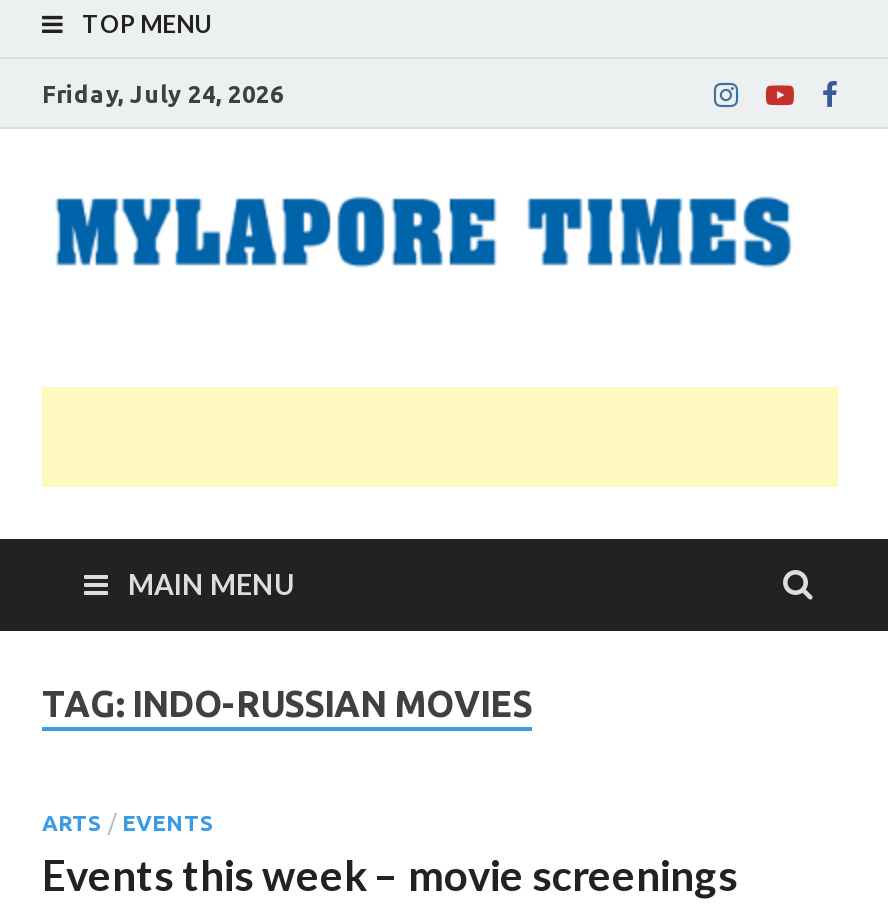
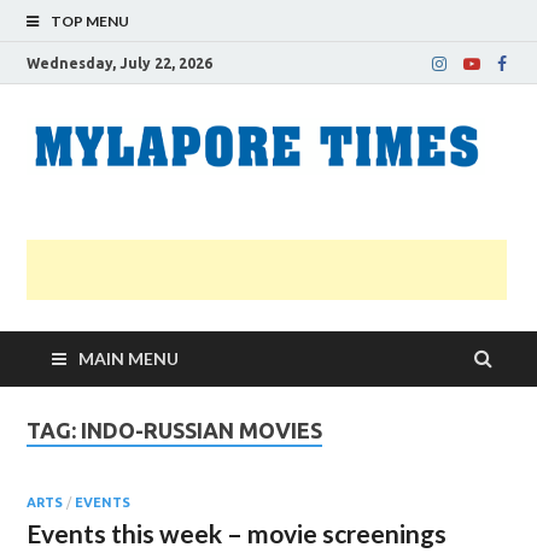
- Friday, July 24, 2026
+ Wednesday, July 22, 2026
